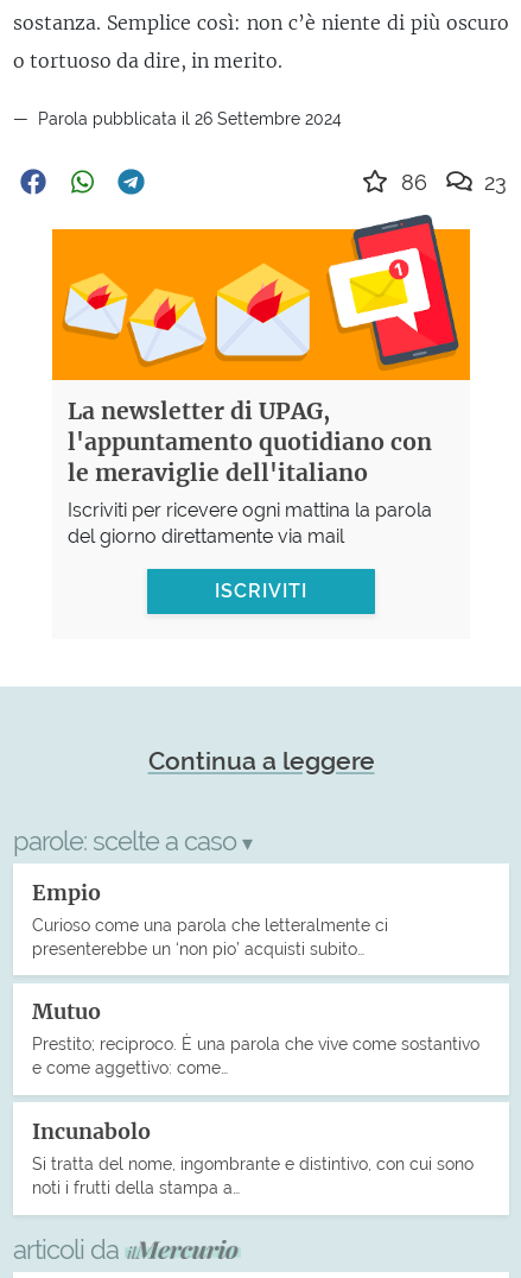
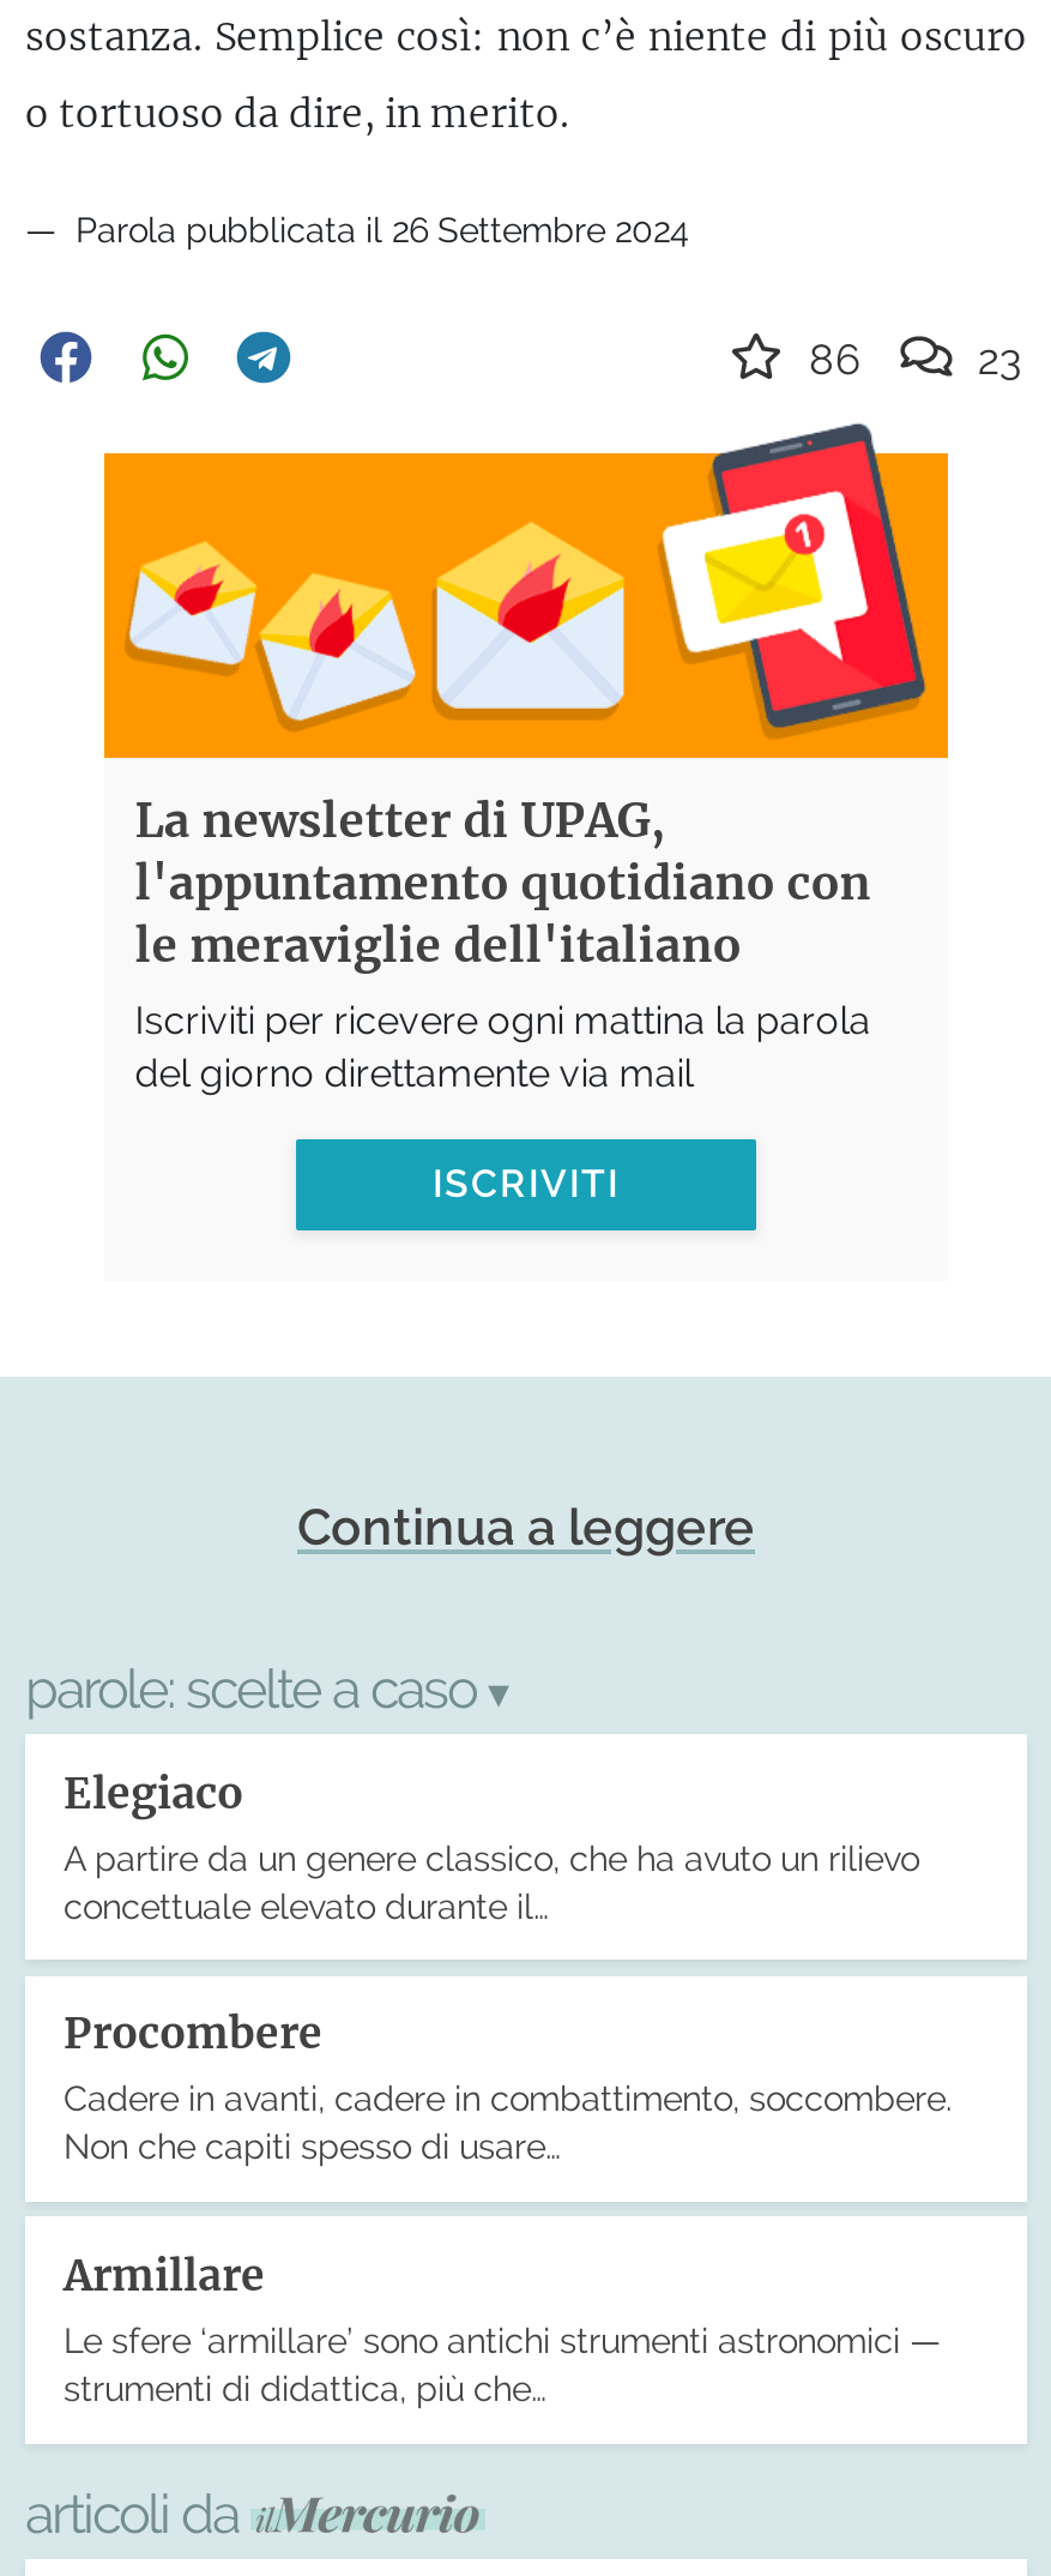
- Empio
- Curioso come una parola che letteralmente ci
- presenterebbe un ‘non pio’ acquisti subito…
+ Elegiaco
+ A partire da un genere classico, che ha avuto un rilievo
+ concettuale elevato durante il…

- Mutuo
- Prestito; reciproco. È una parola che vive come sostantivo
- e come aggettivo: come…
+ Procombere
+ Cadere in avanti, cadere in combattimento, soccombere.
+ Non che capiti spesso di usare…

- Incunabolo
- Si tratta del nome, ingombrante e distintivo, con cui sono
- noti i frutti della stampa a…
+ Armillare
+ Le sfere ‘armillare’ sono antichi strumenti astronomici —
+ strumenti di didattica, più che…
